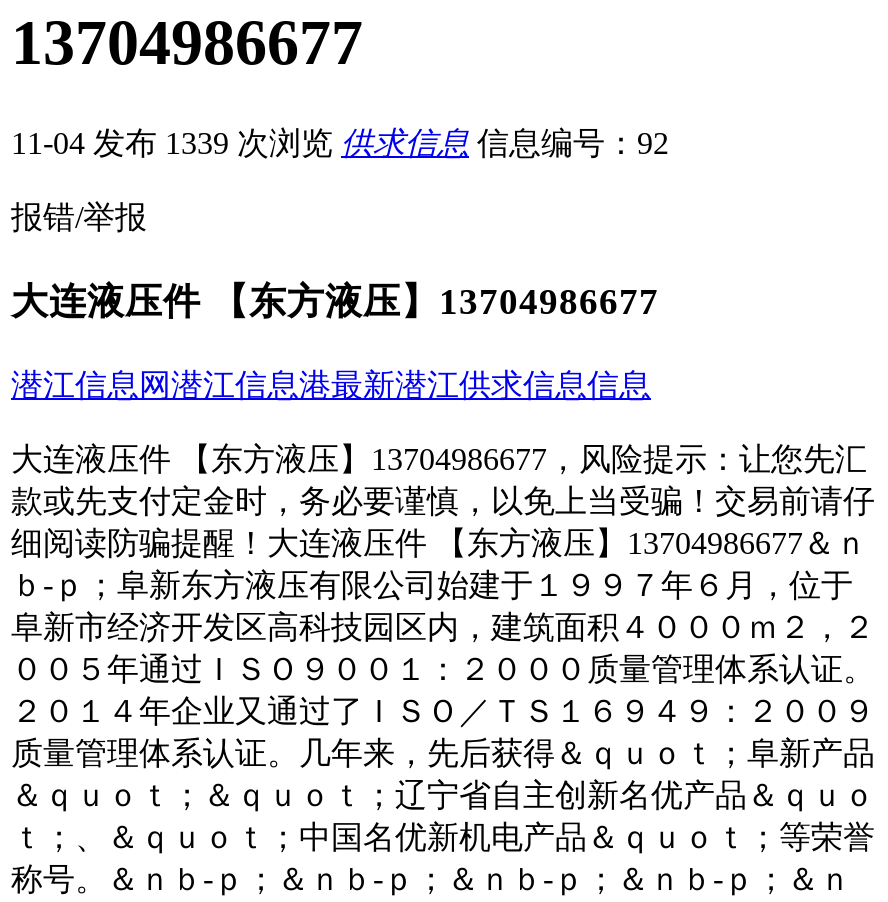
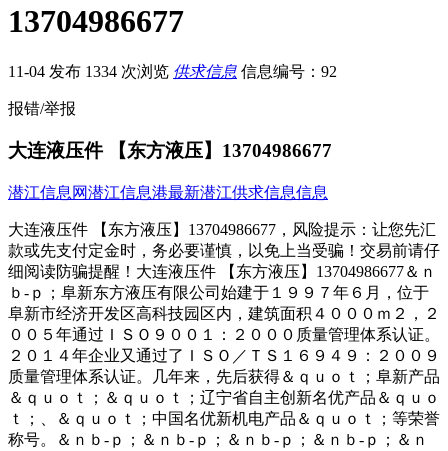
- 11-04 发布 1339 次浏览 供求信息 信息编号：92
+ 11-04 发布 1334 次浏览 供求信息 信息编号：92
